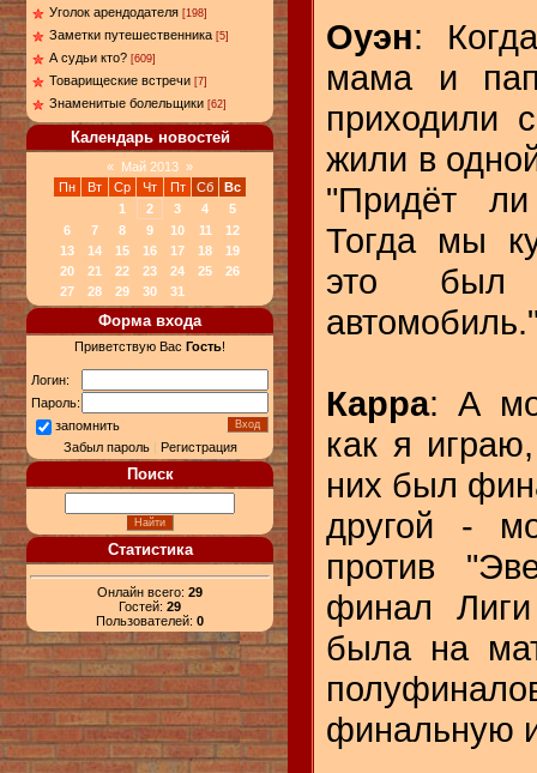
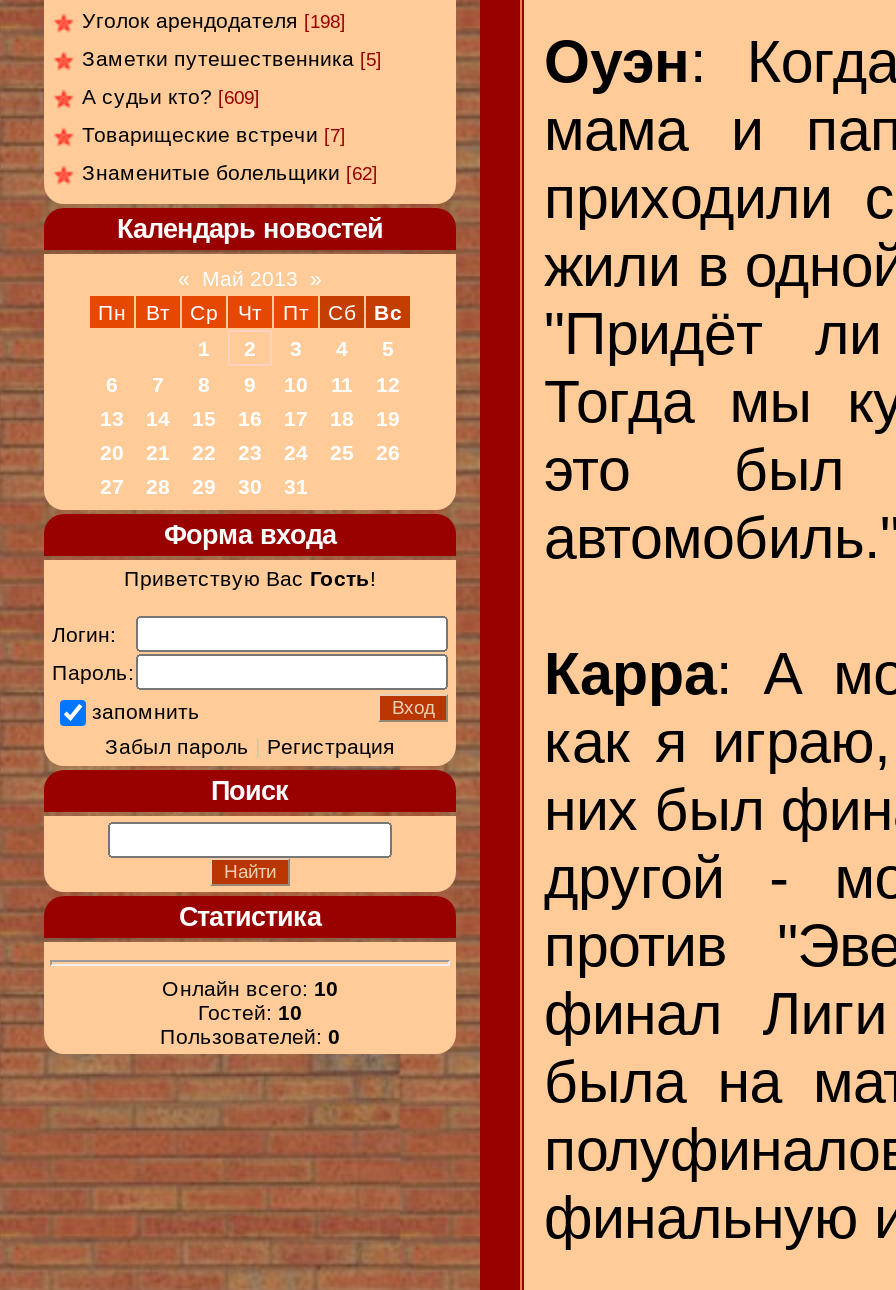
- Онлайн всего: 29
+ Онлайн всего: 10

- Гостей: 29
+ Гостей: 10
